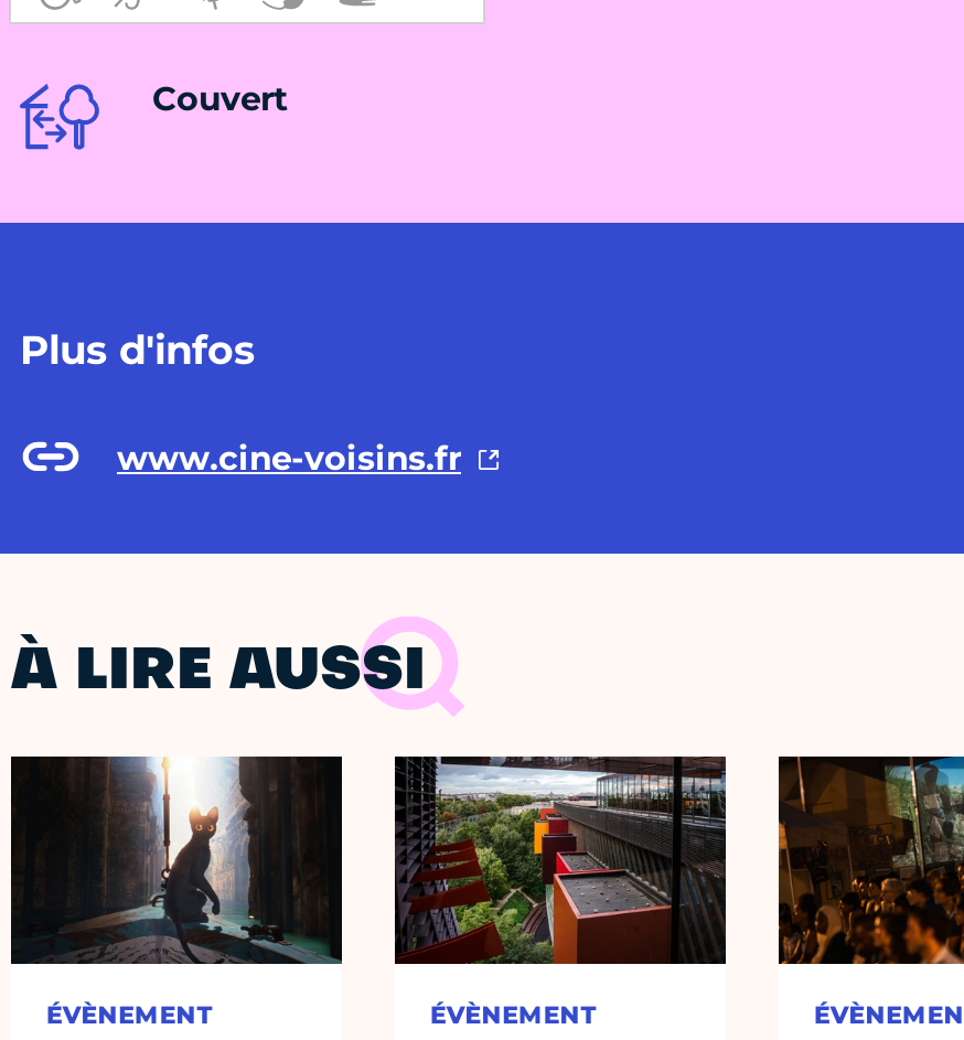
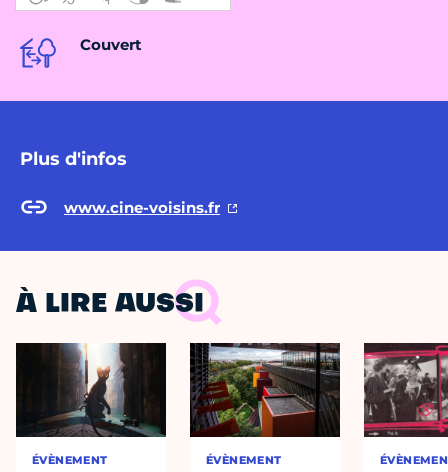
- [image]
+ [image]
